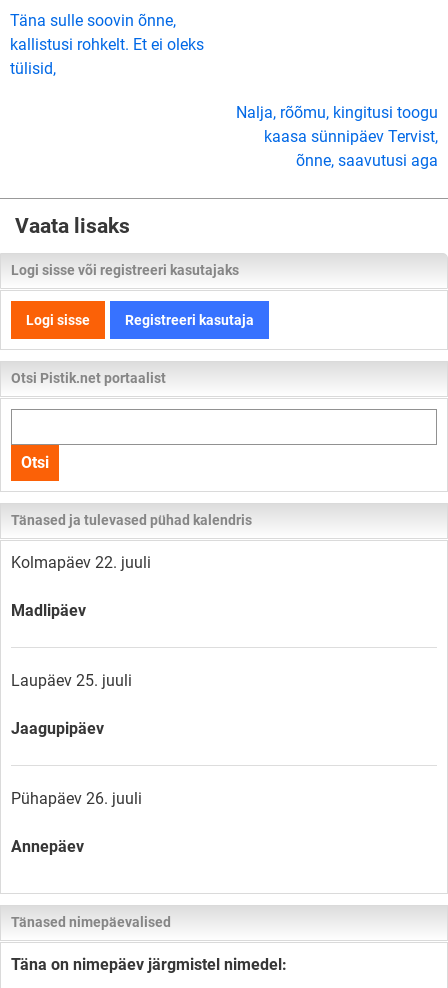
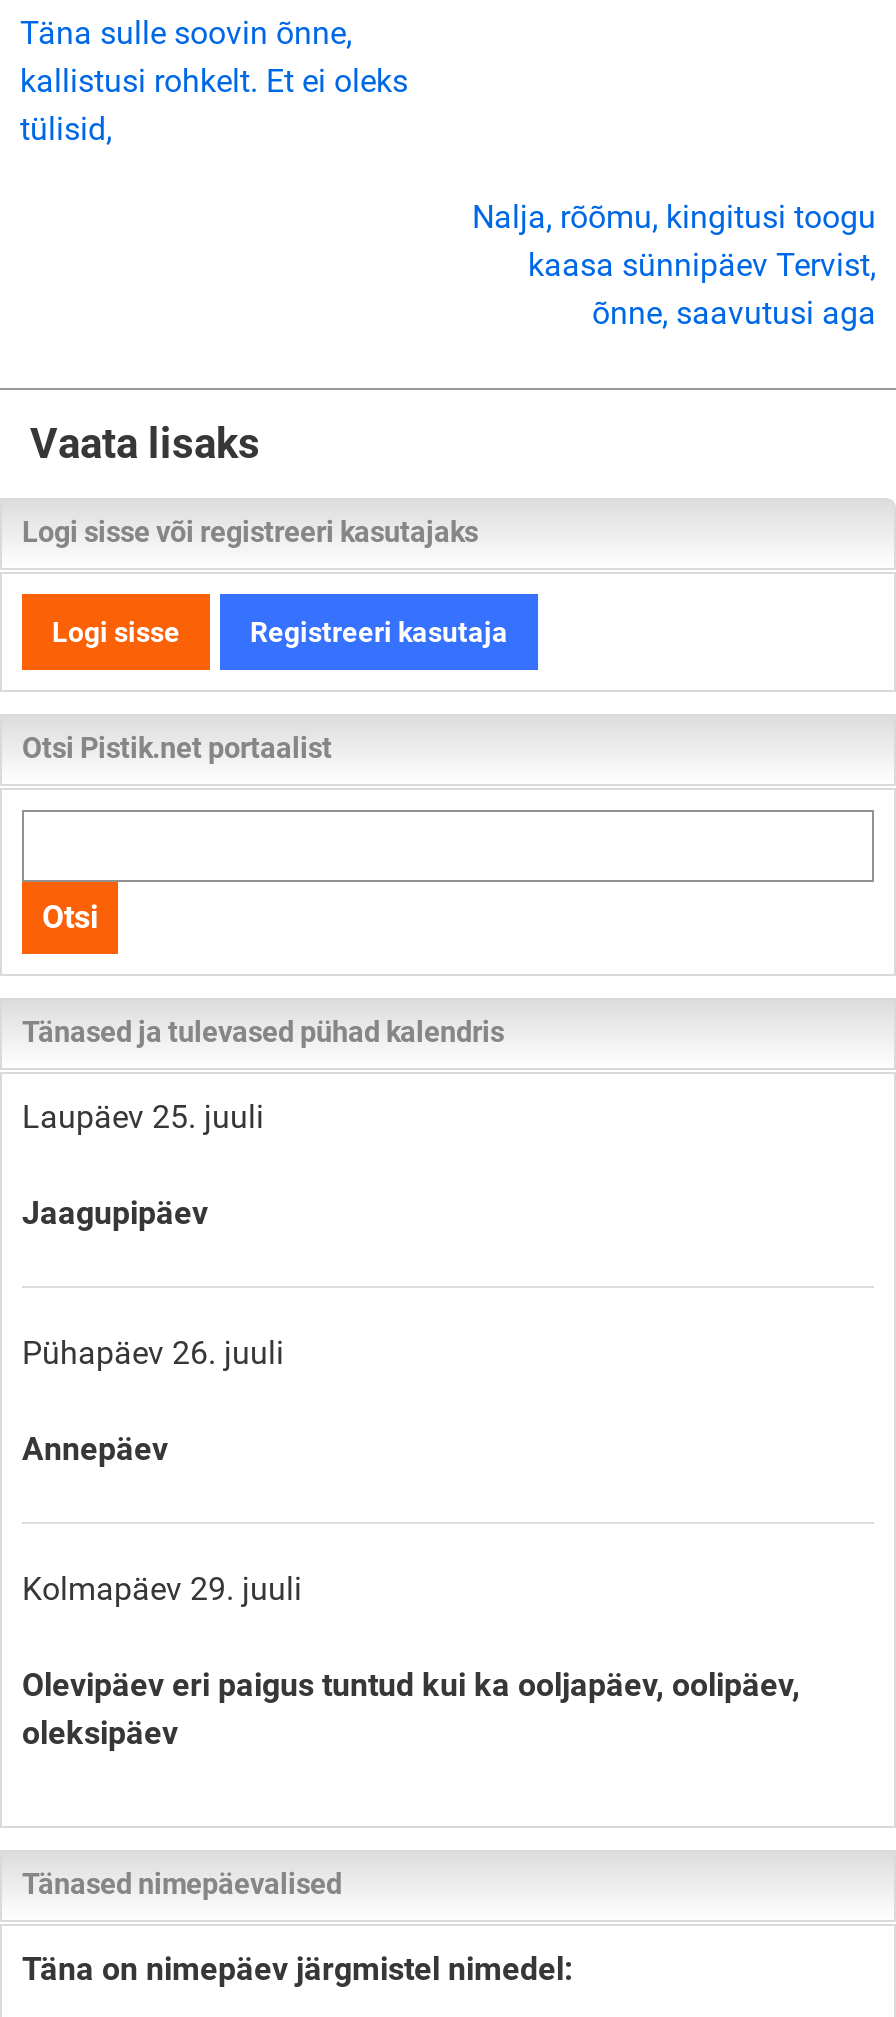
- Kolmapäev 22. juuli
- Madlipäev

moved up: Laupäev 25. juuli | Jaagupipäev | Pühapäev 26. juuli | Annepäev

+ Kolmapäev 29. juuli
+ Olevipäev eri paigus tuntud kui ka ooljapäev, oolipäev,
+ oleksipäev
